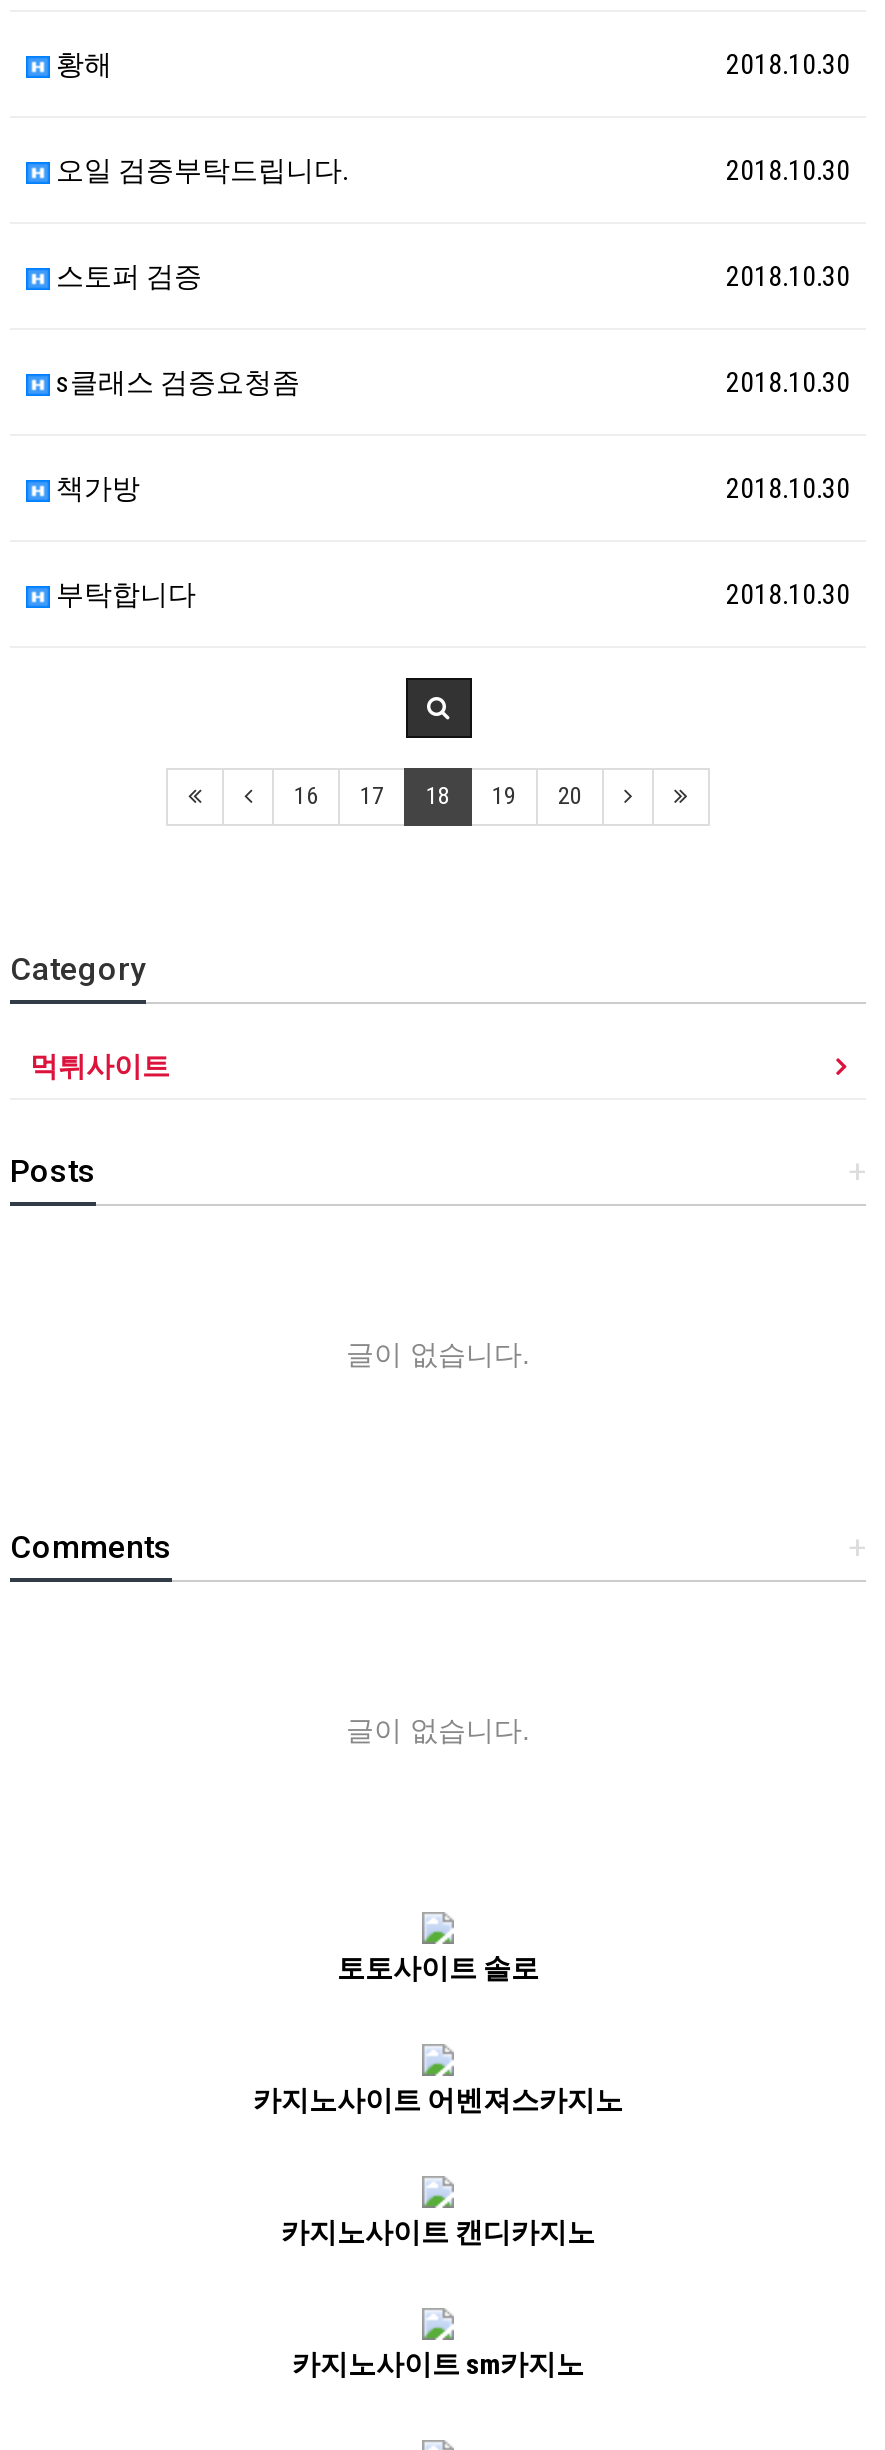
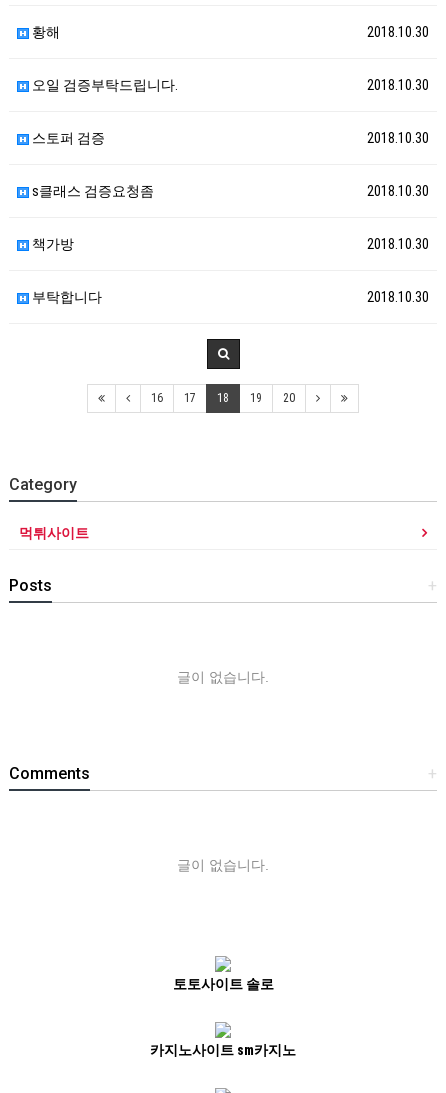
- 카지노사이트 어벤져스카지노

- 카지노사이트 캔디카지노
